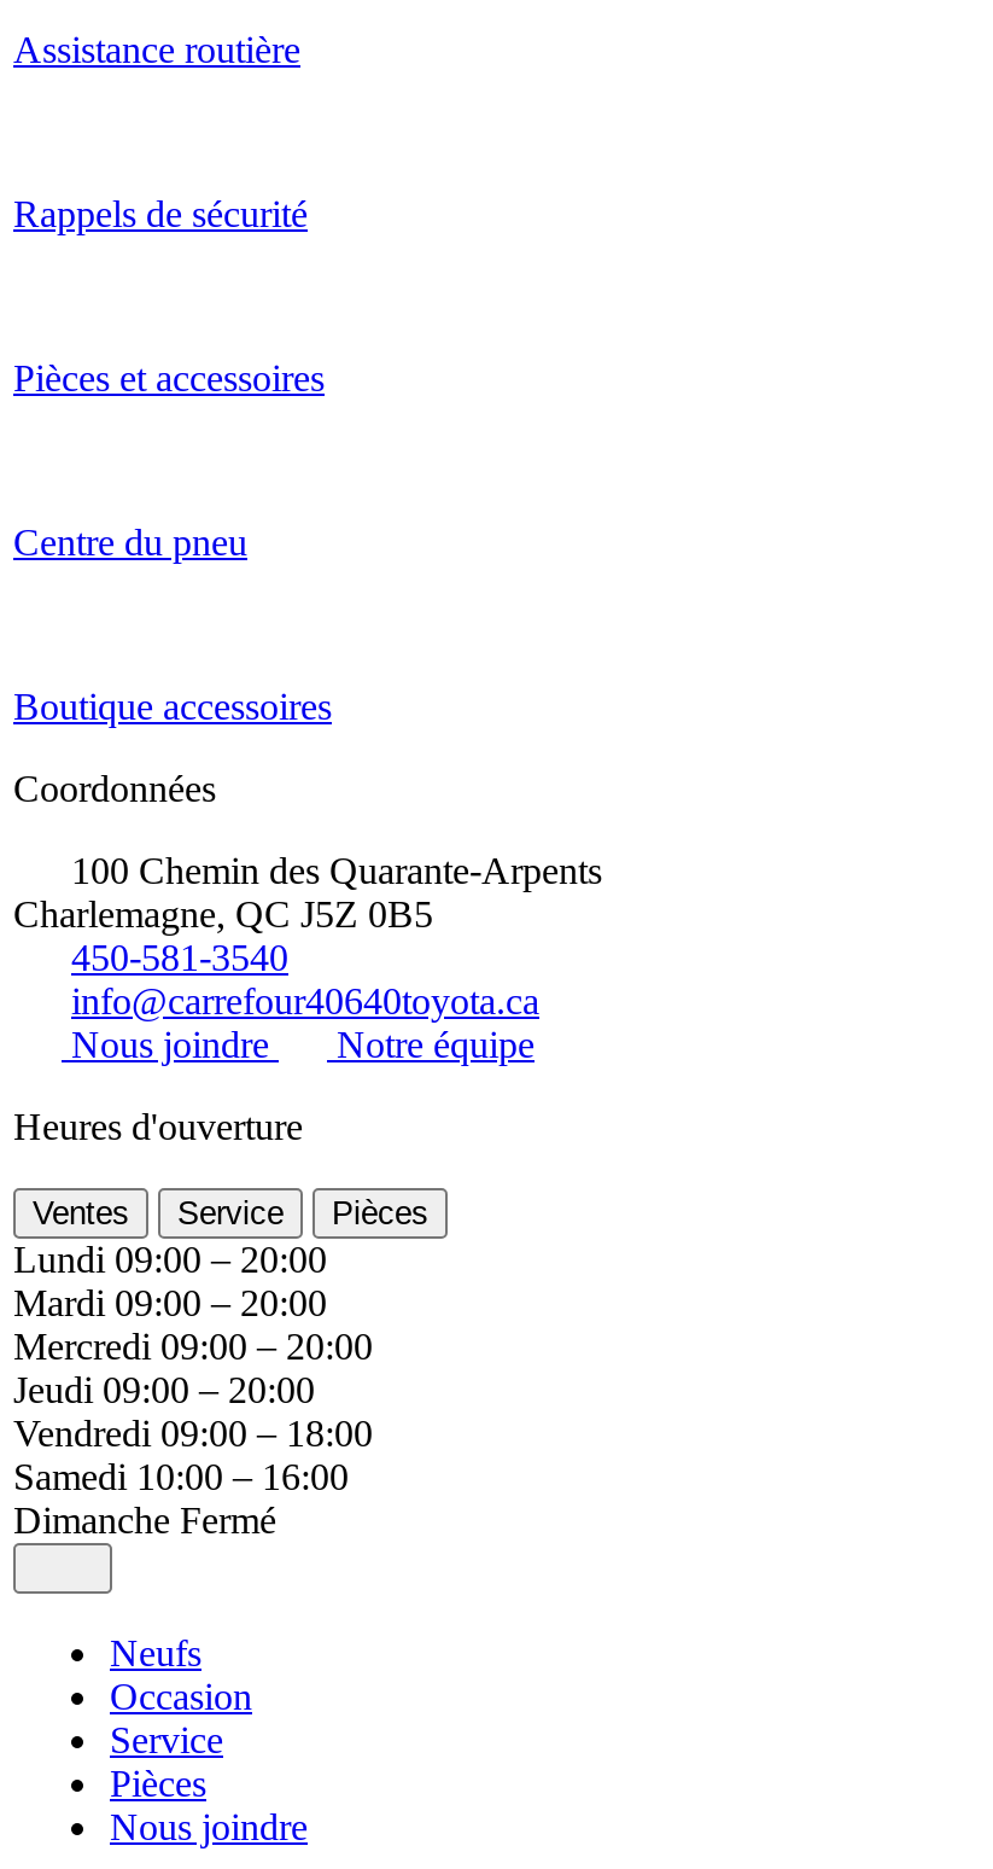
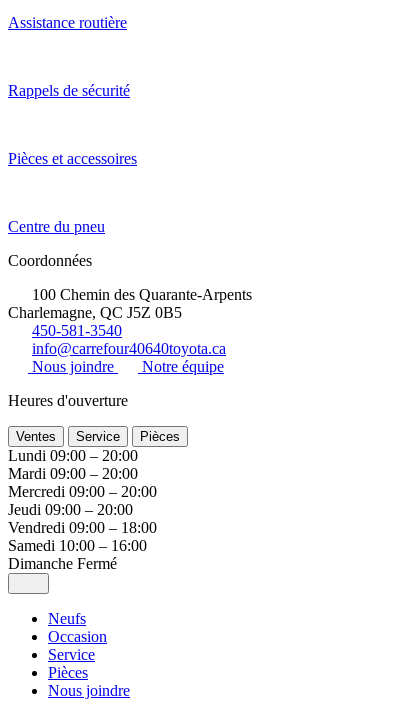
- Boutique accessoires
